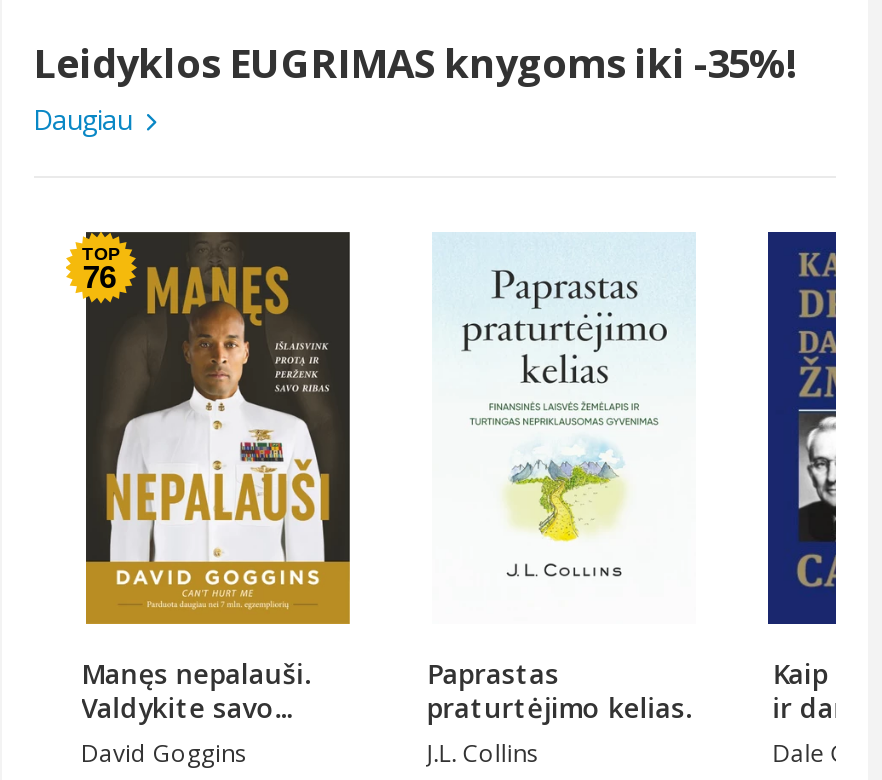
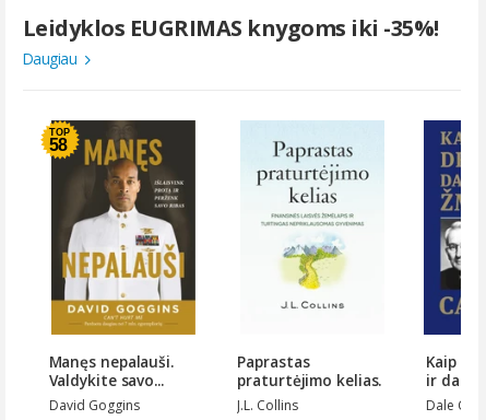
- 76
+ 58
